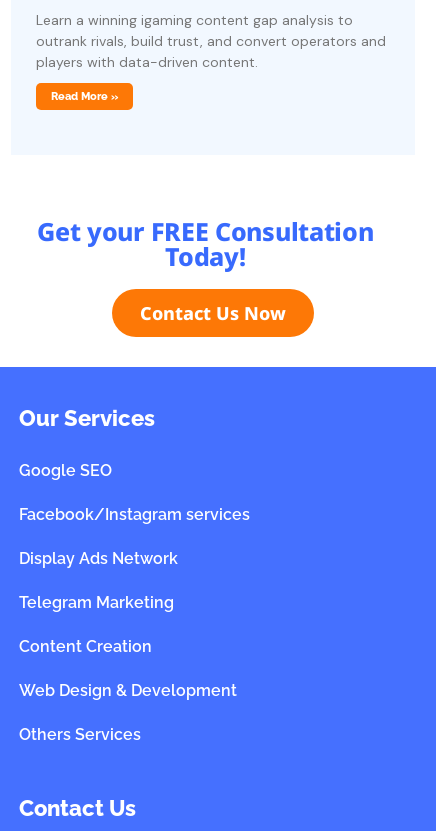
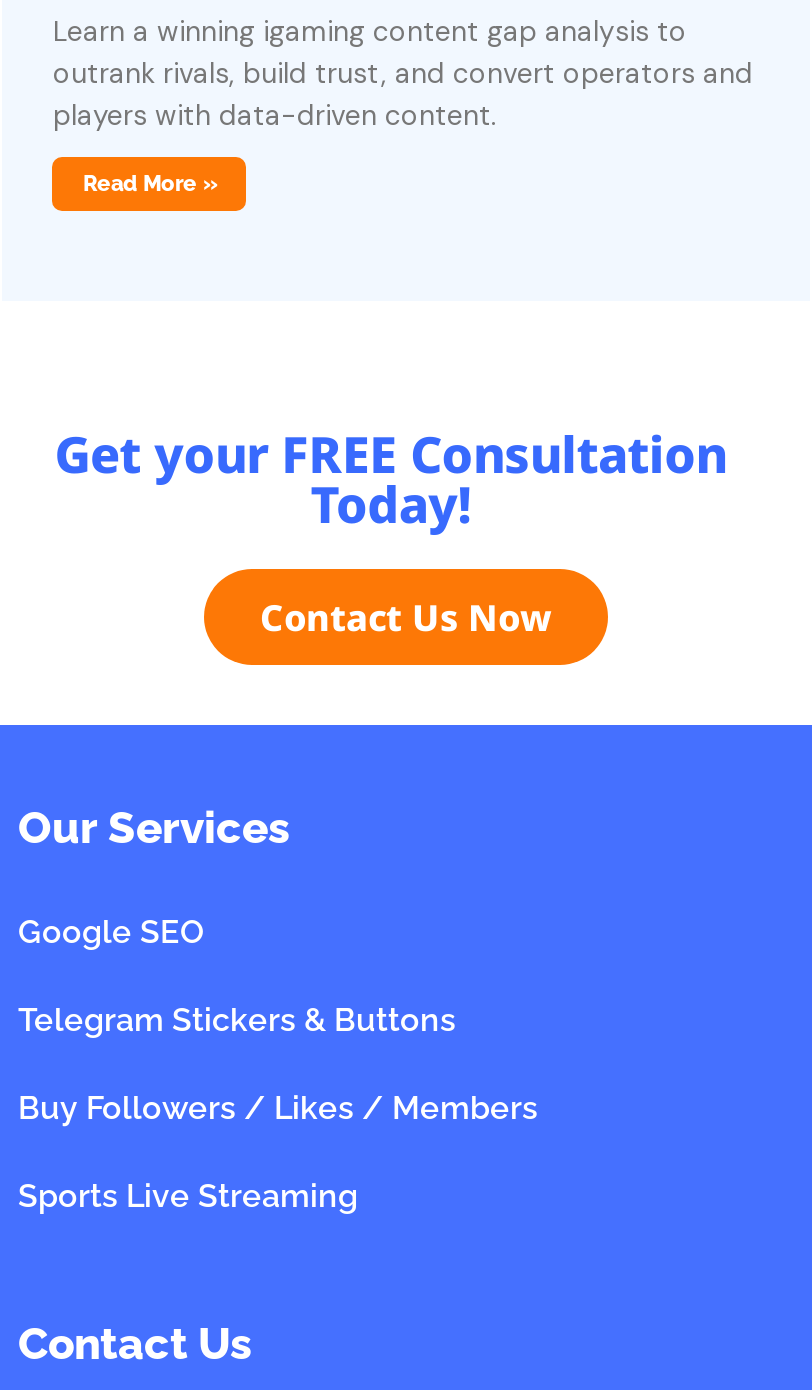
- Facebook/Instagram services
- Display Ads Network
- Telegram Marketing
- Content Creation
- Web Design & Development
- Others Services
+ Telegram Stickers & Buttons
+ Buy Followers / Likes / Members
+ Sports Live Streaming
